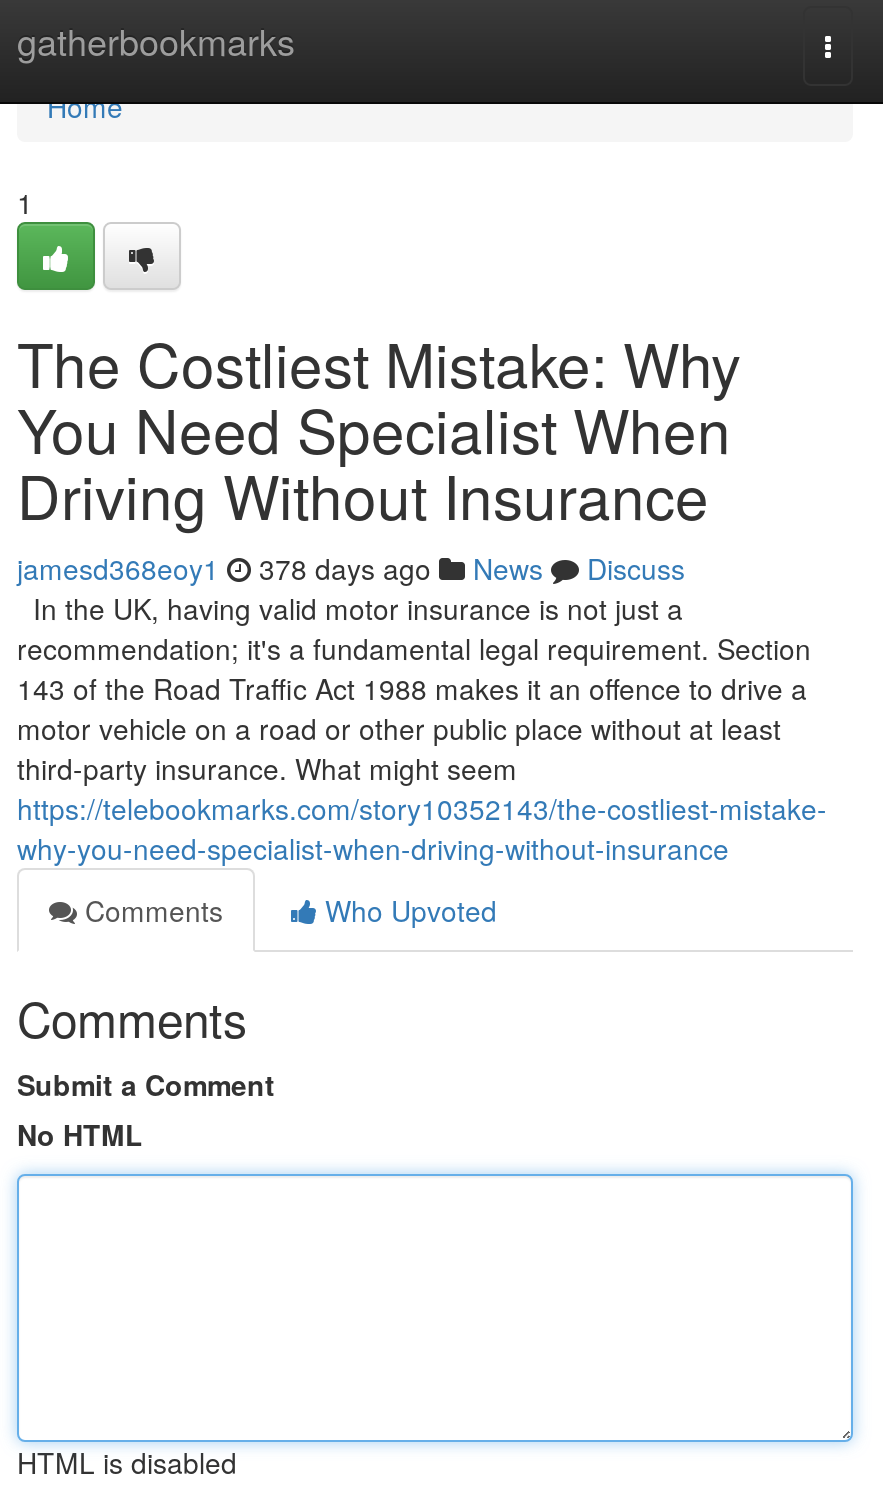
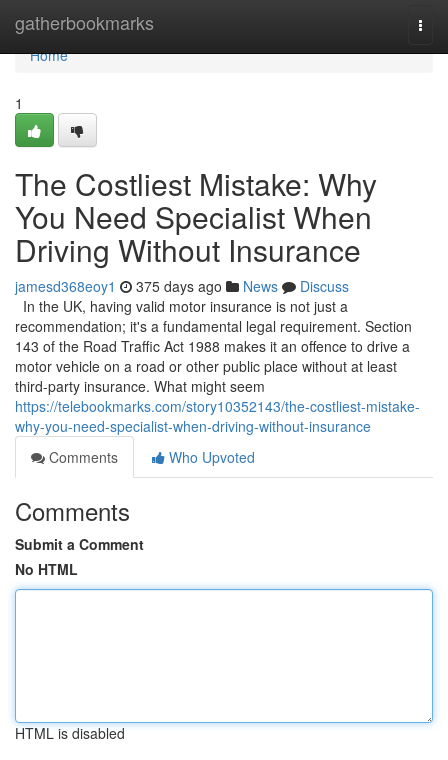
- jamesd368eoy1 378 days ago News Discuss
+ jamesd368eoy1 375 days ago News Discuss
